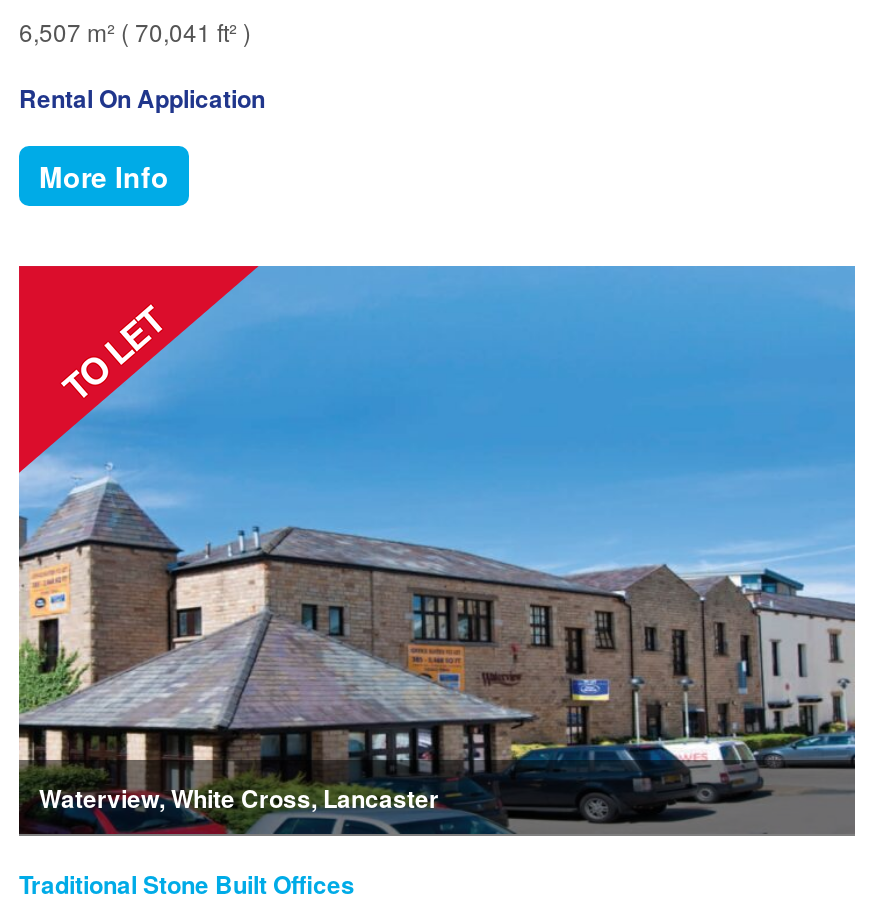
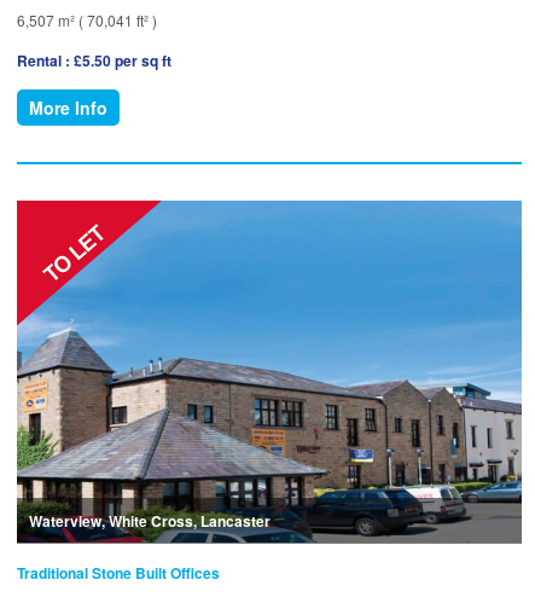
- Rental On Application
+ Rental : £5.50 per sq ft
